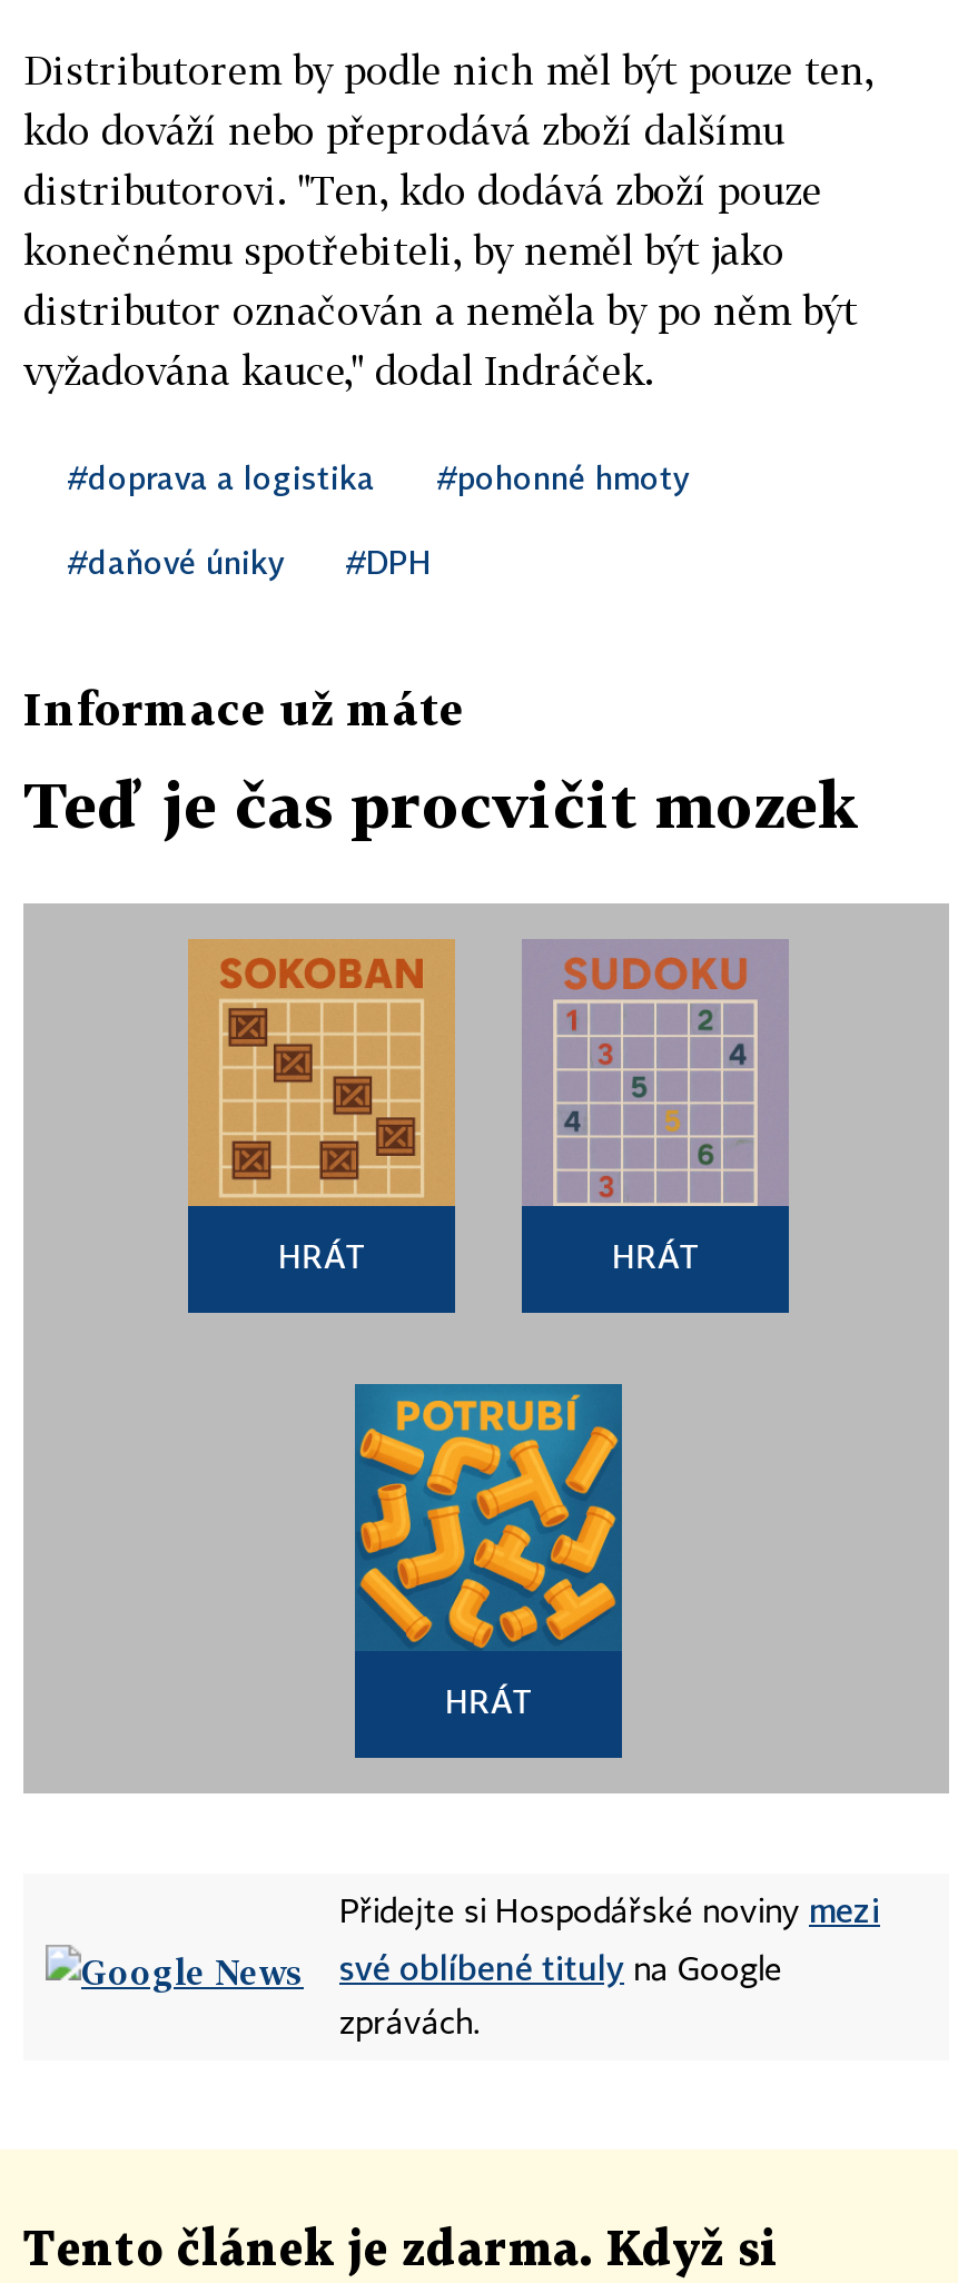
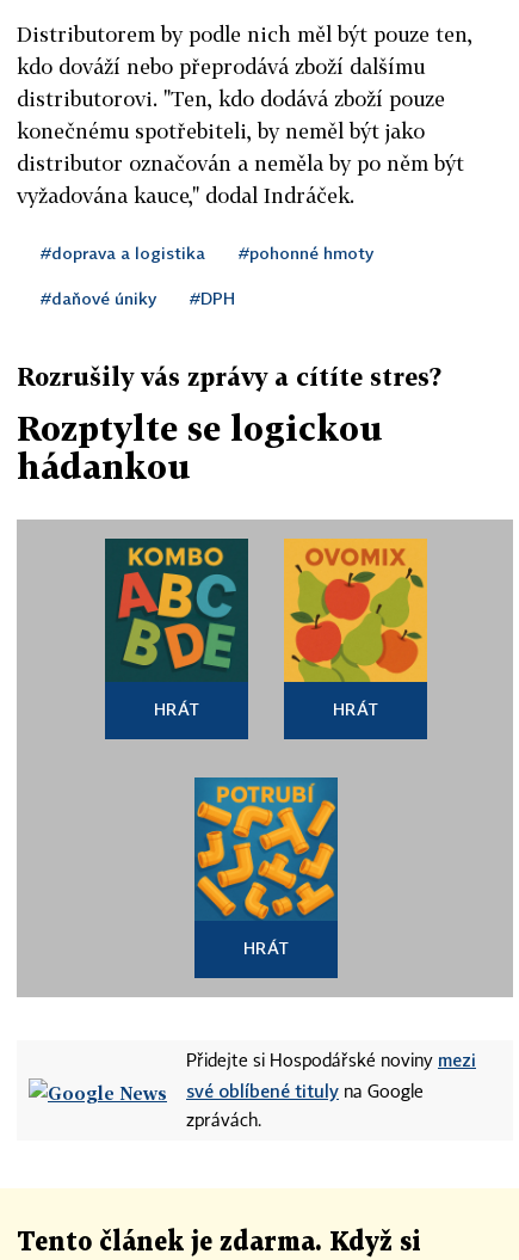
- Informace už máte
+ Rozrušily vás zprávy a cítíte stres?

- Teď je čas procvičit mozek
+ Rozptylte se logickou
+ hádankou

- [image]
+ [image]

- [image]
+ [image]
